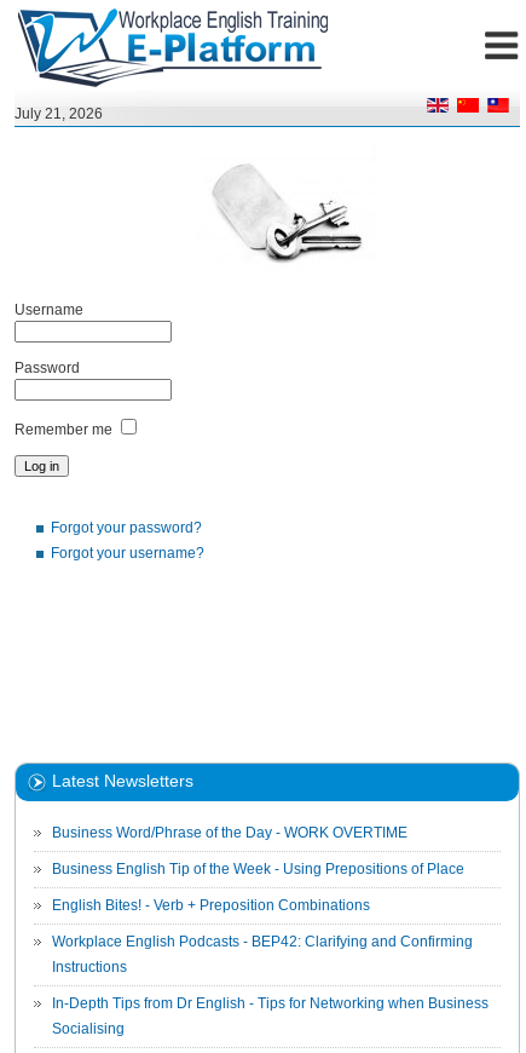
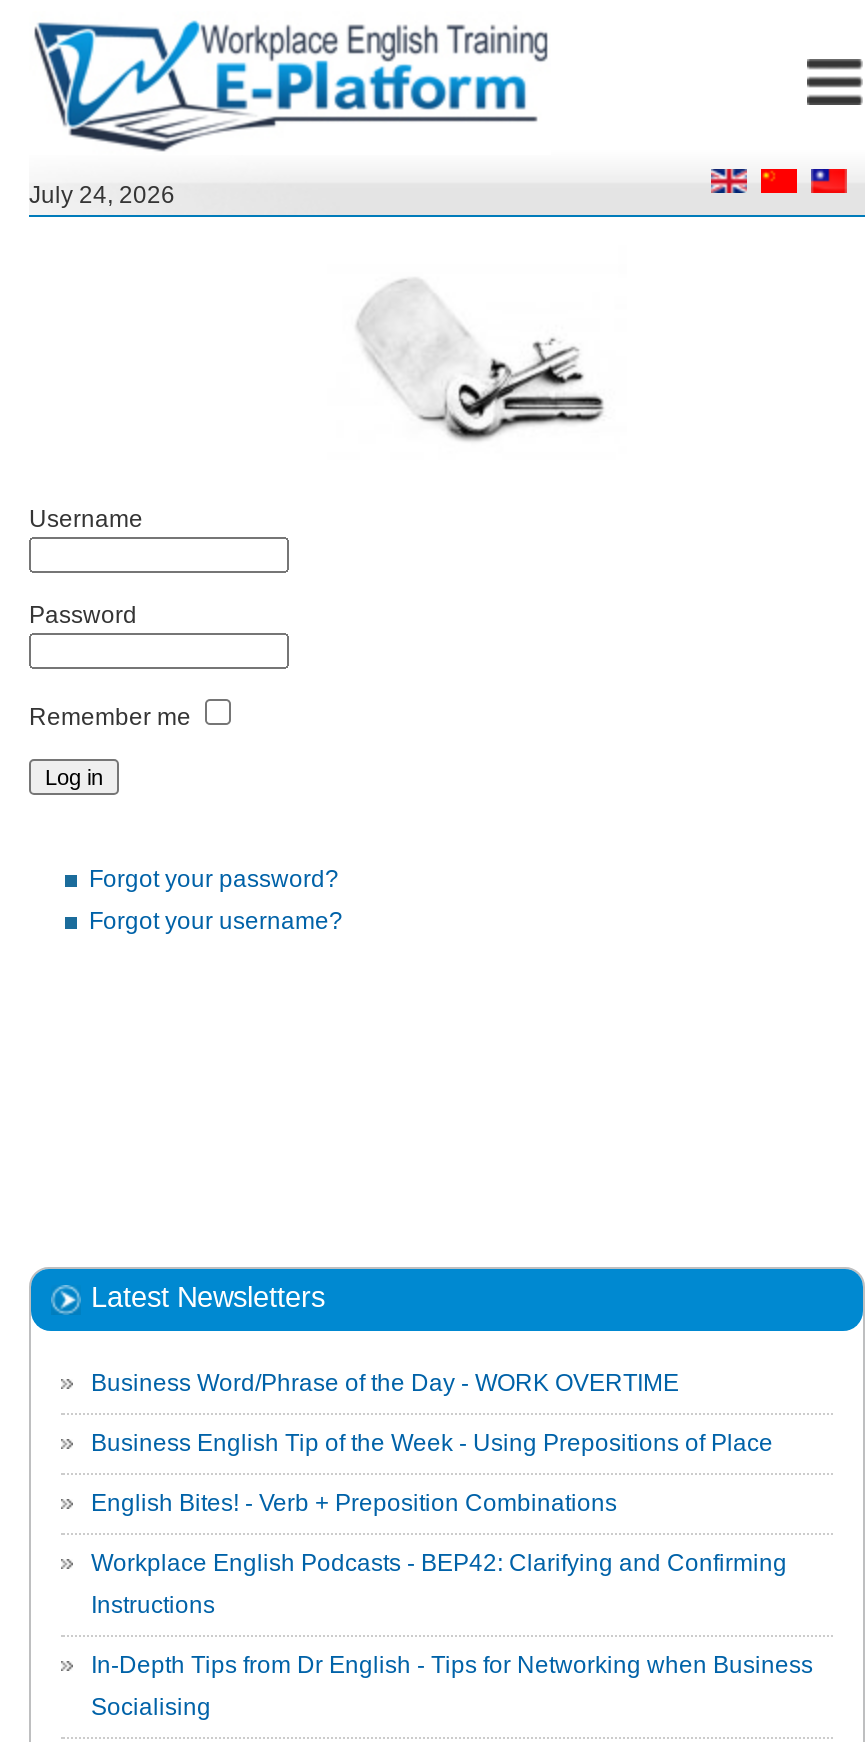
- July 21, 2026
+ July 24, 2026
